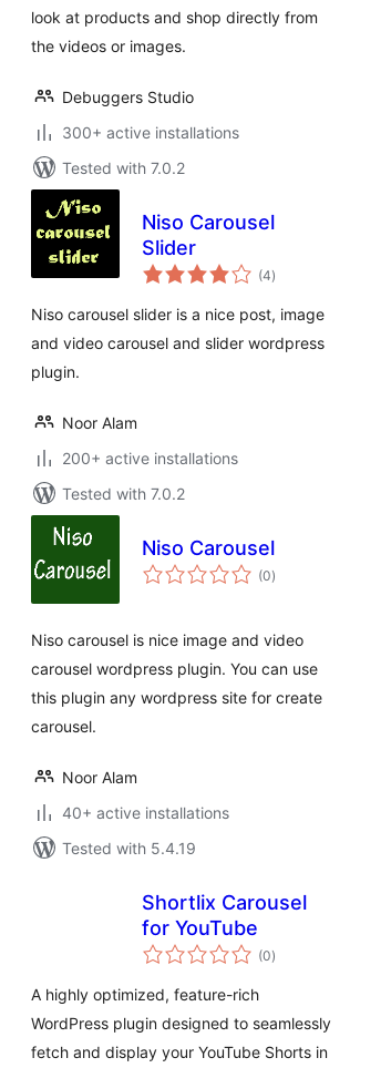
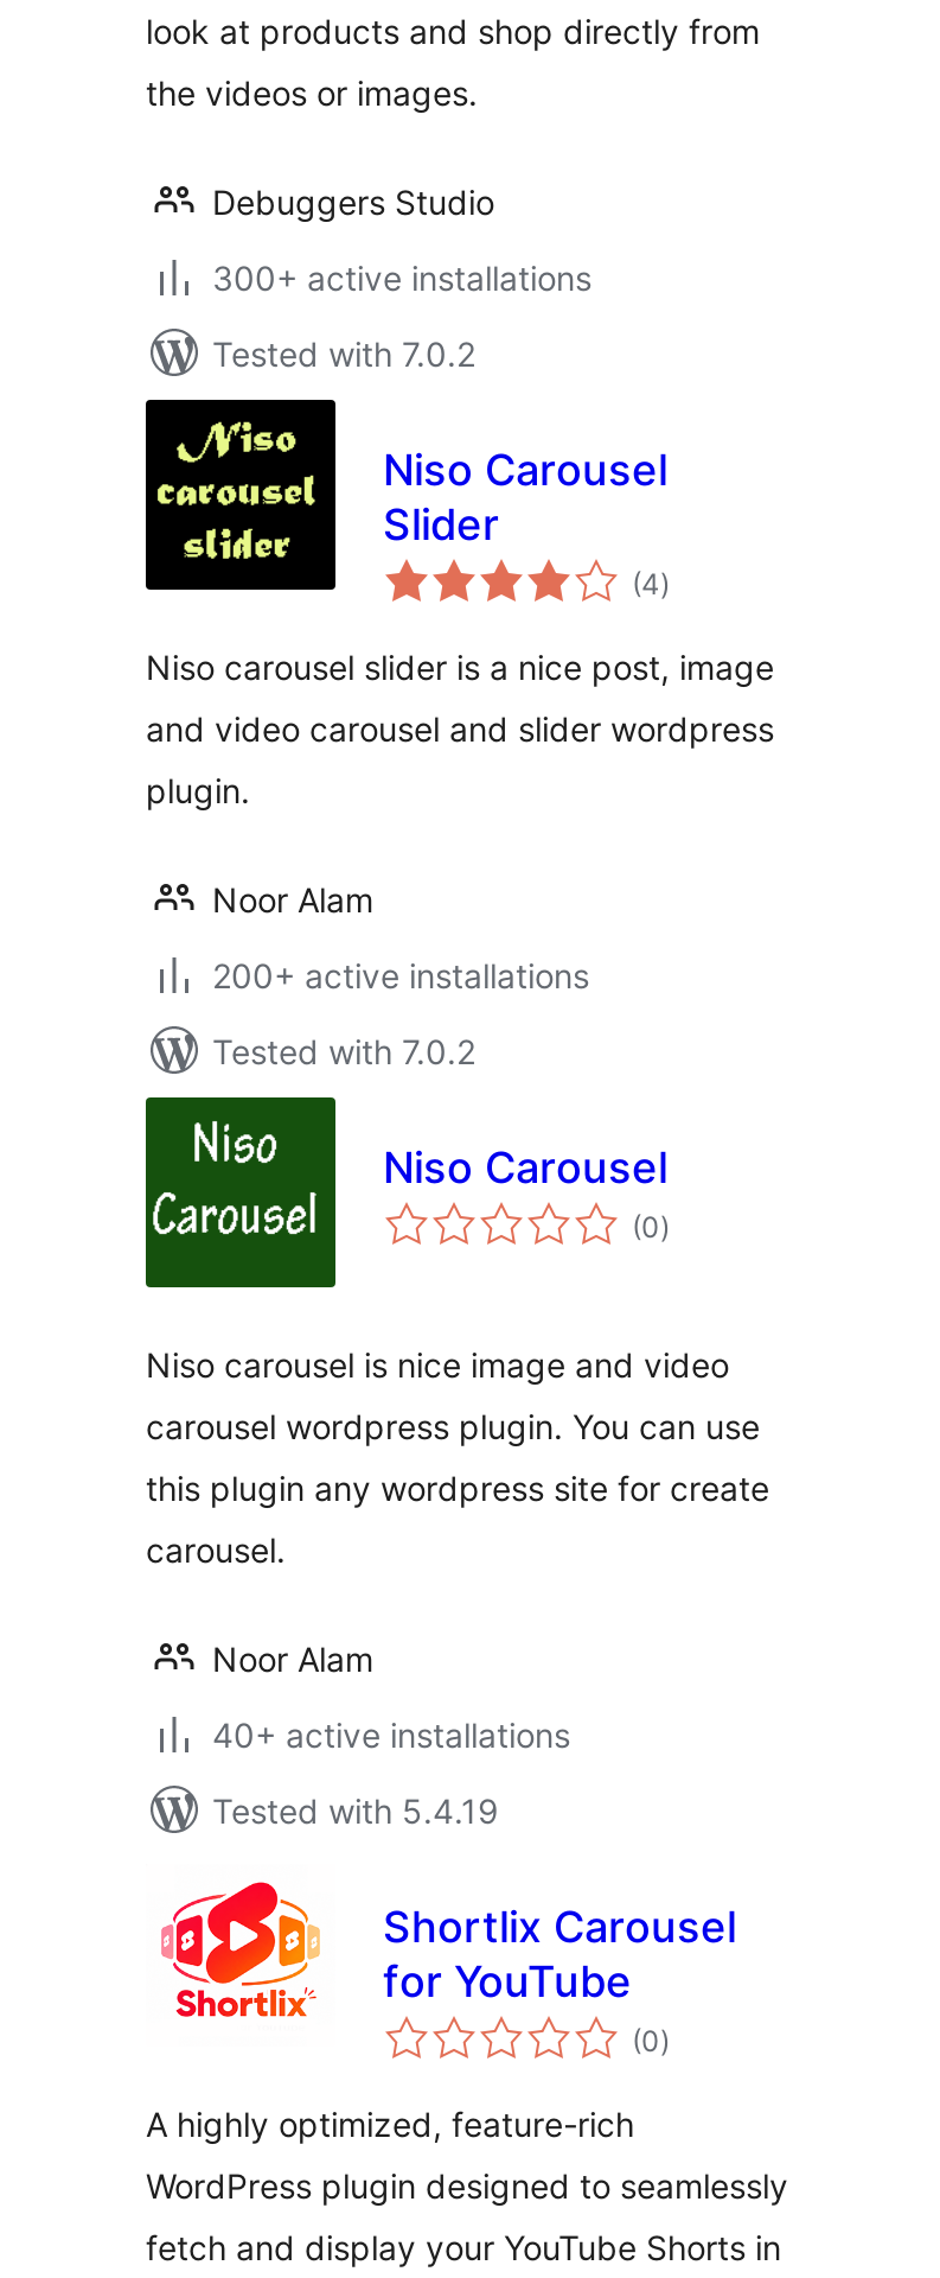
+ [image]
